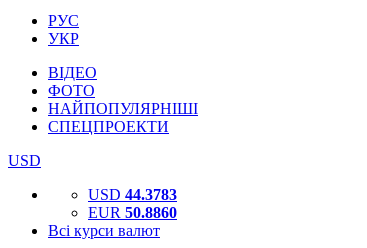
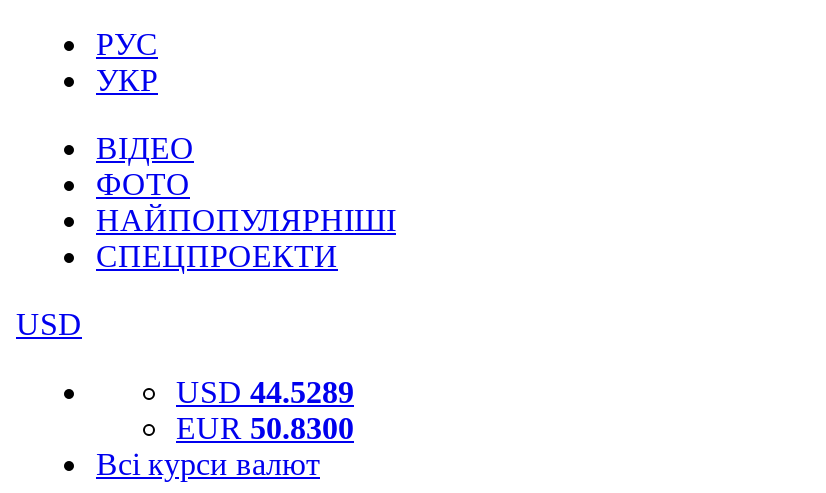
- USD 44.3783
+ USD 44.5289

- EUR 50.8860
+ EUR 50.8300
